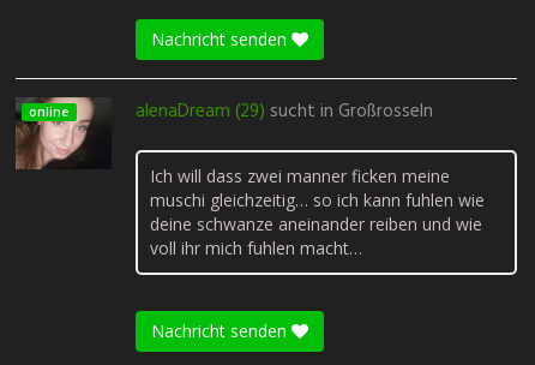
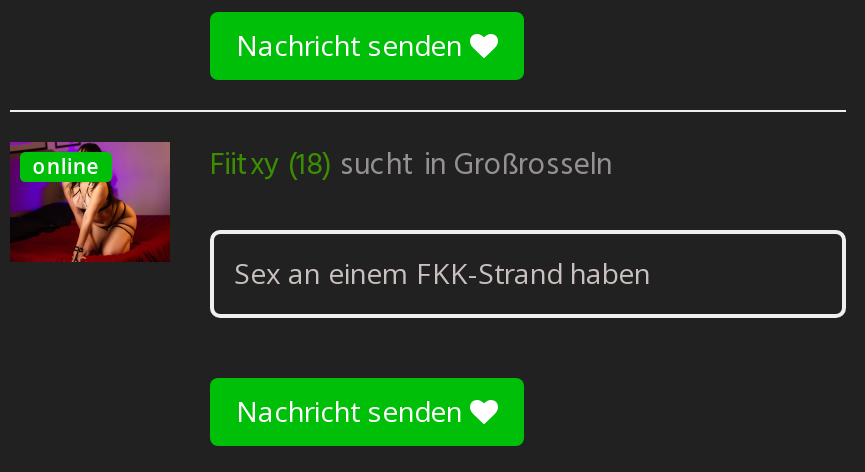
- [image]
- alenaDream (29) sucht in Großrosseln
+ [image]
+ Fiitxy (18) sucht in Großrosseln

- Ich will dass zwei manner ficken meine
- muschi gleichzeitig… so ich kann fuhlen wie
- deine schwanze aneinander reiben und wie
- voll ihr mich fuhlen macht…
+ Sex an einem FKK-Strand haben
